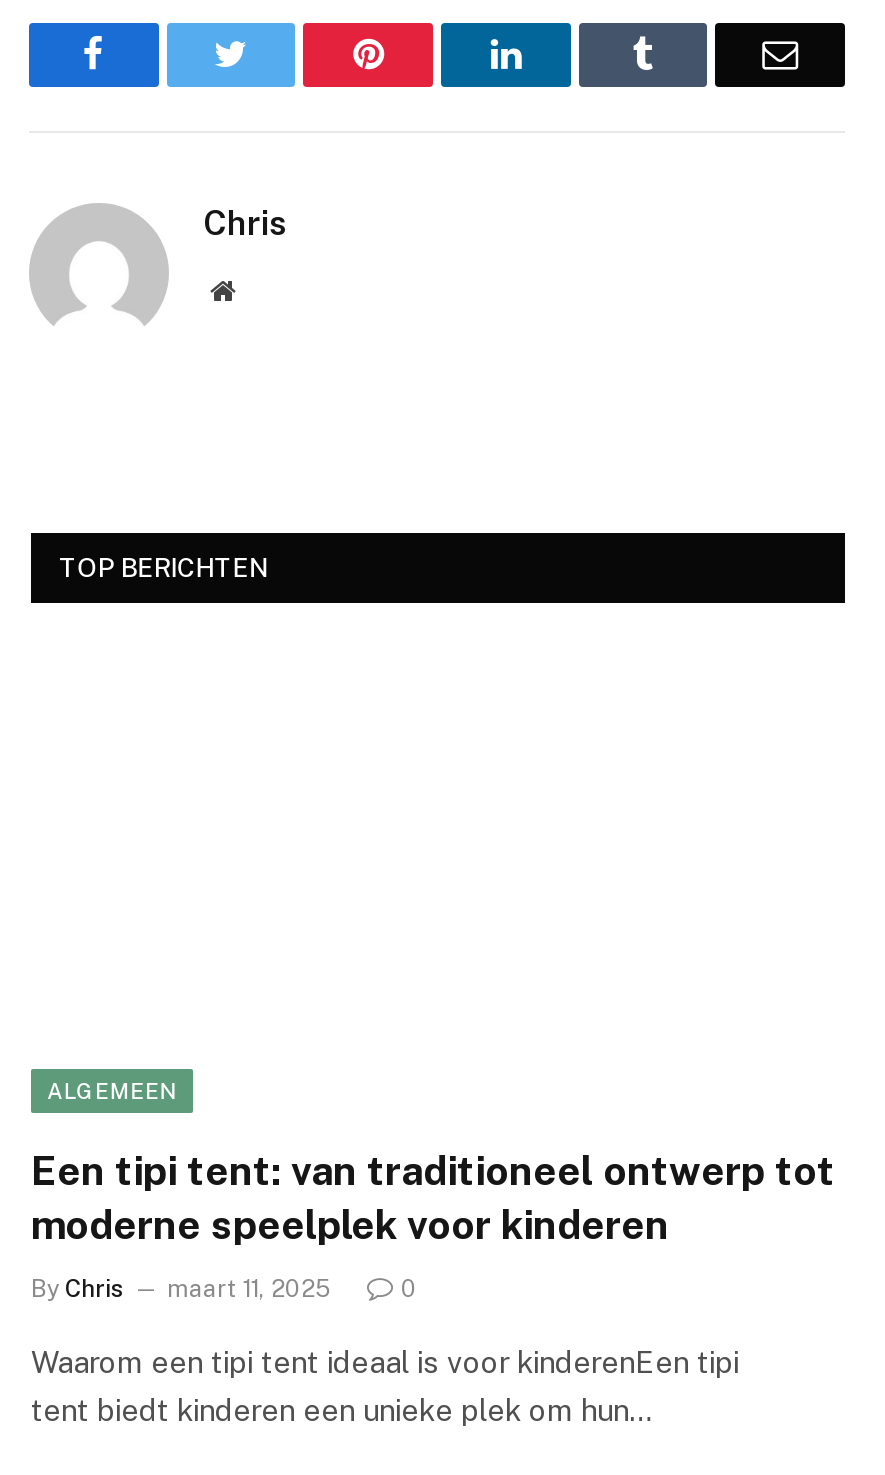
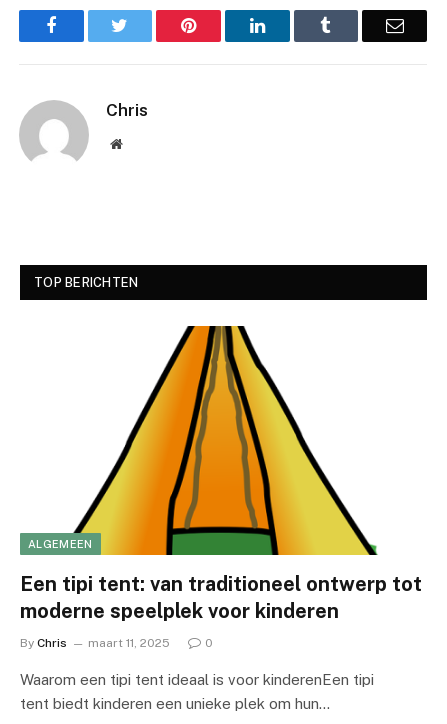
+ [image]
